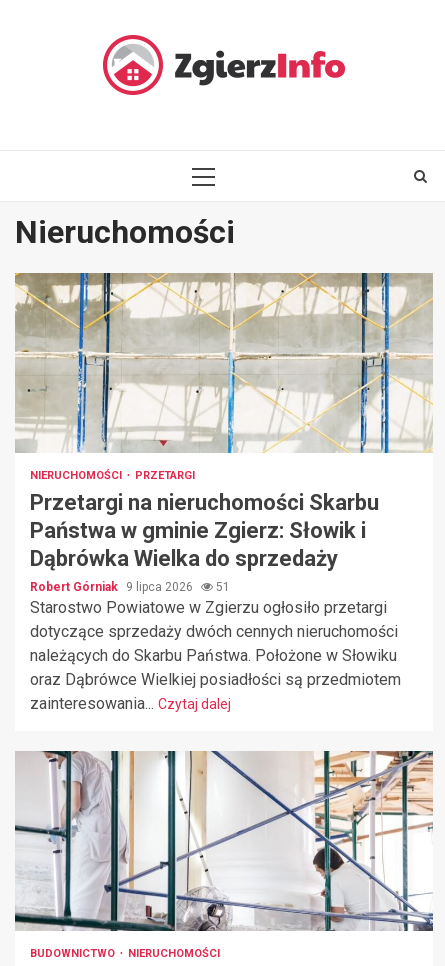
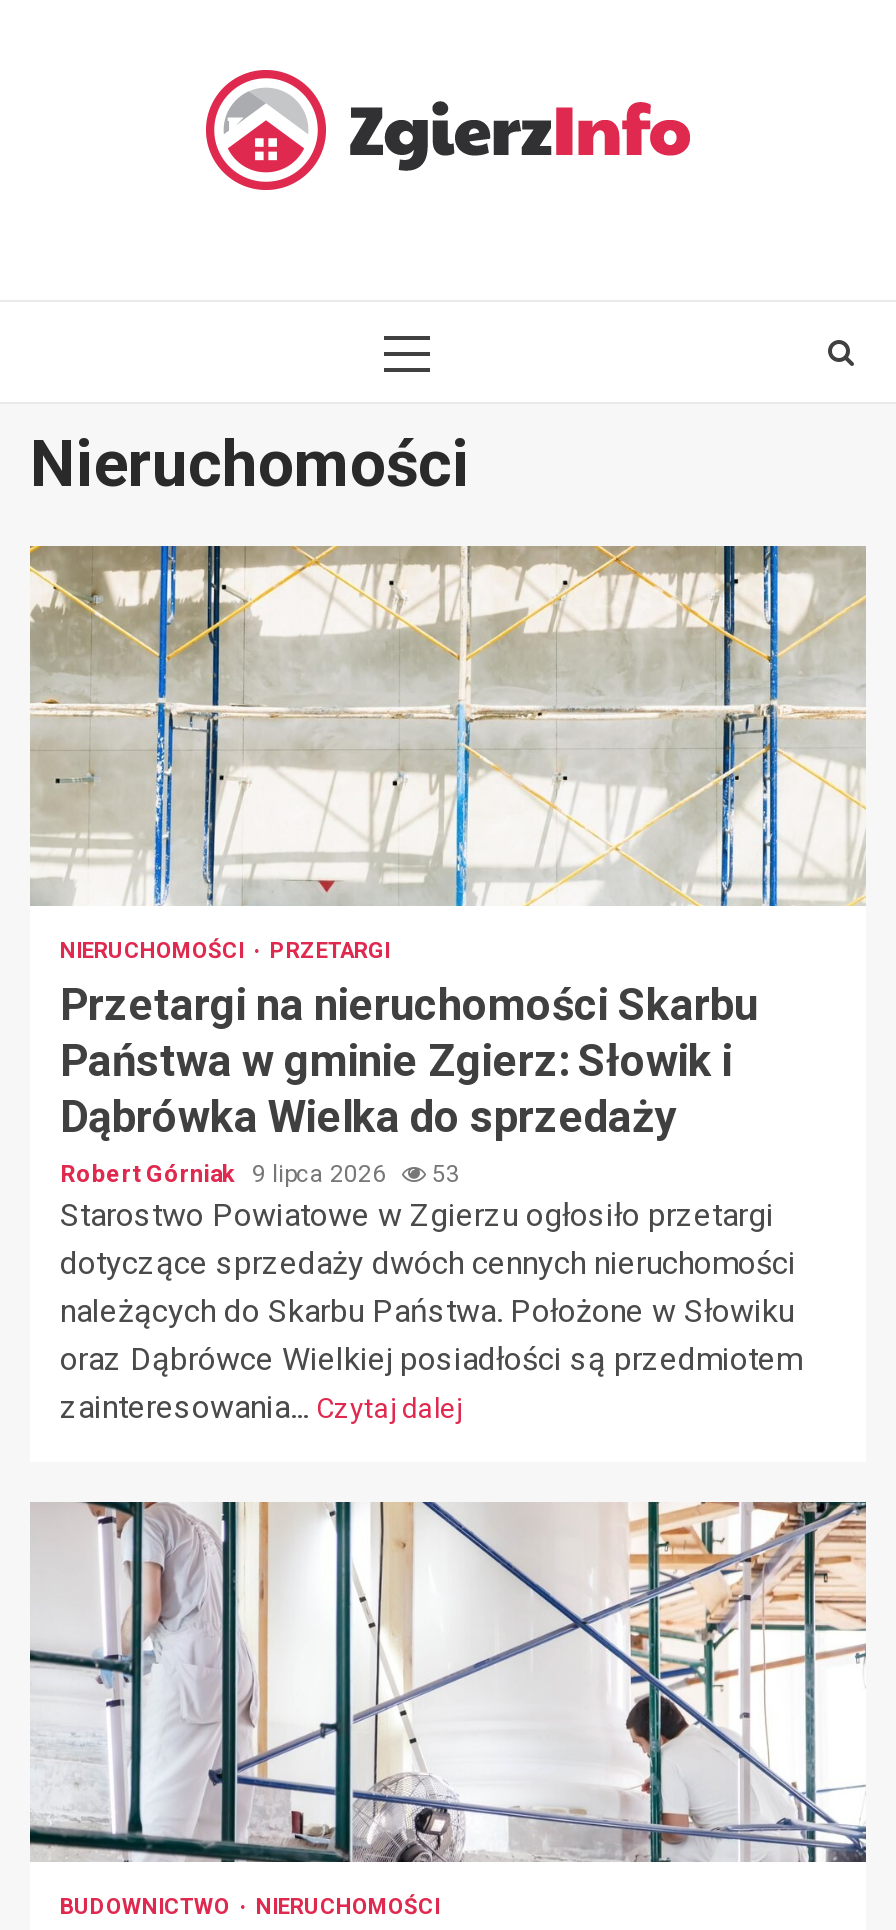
- Robert Górniak 9 lipca 2026 51
+ Robert Górniak 9 lipca 2026 53
